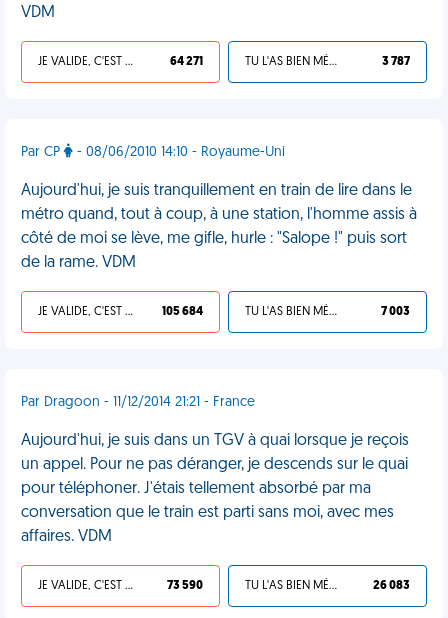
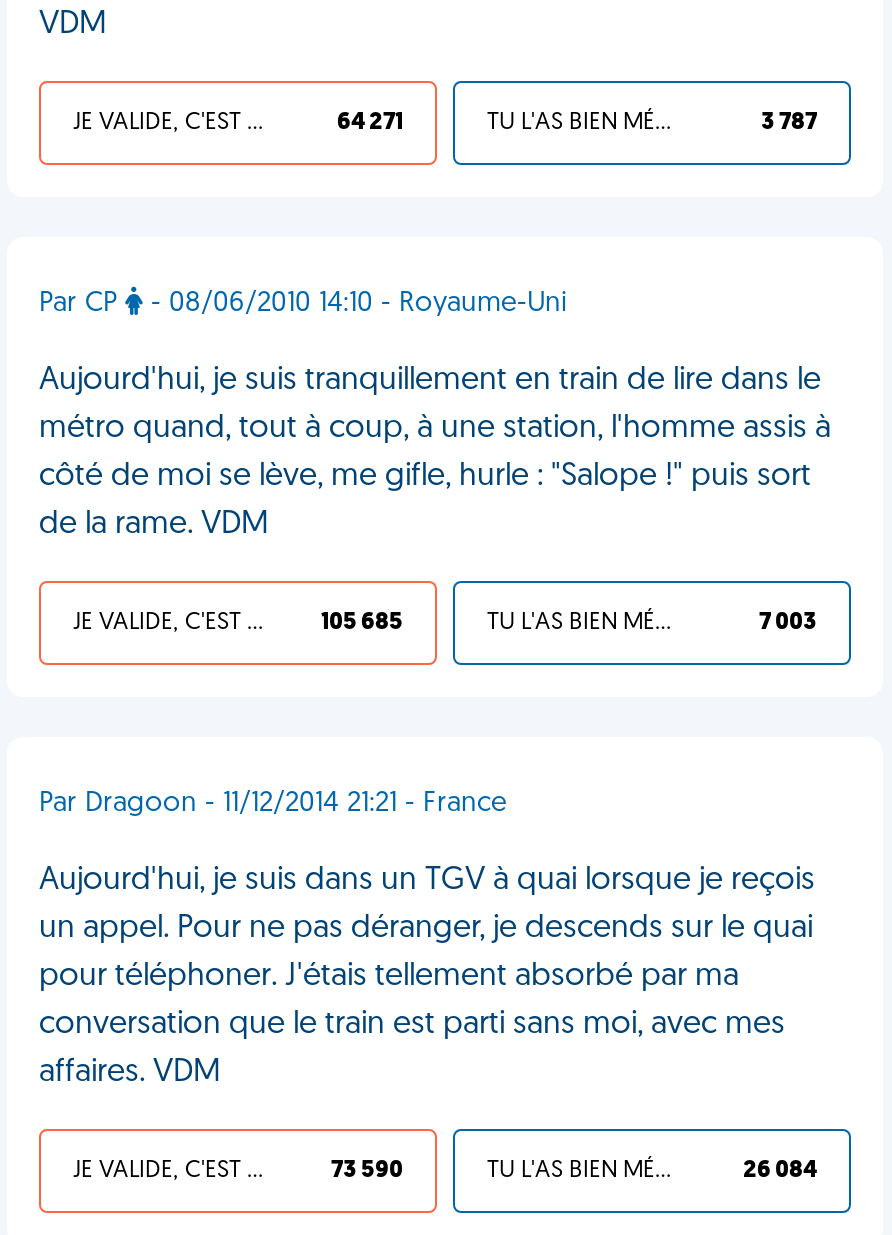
- 105 684
+ 105 685

- 26 083
+ 26 084
